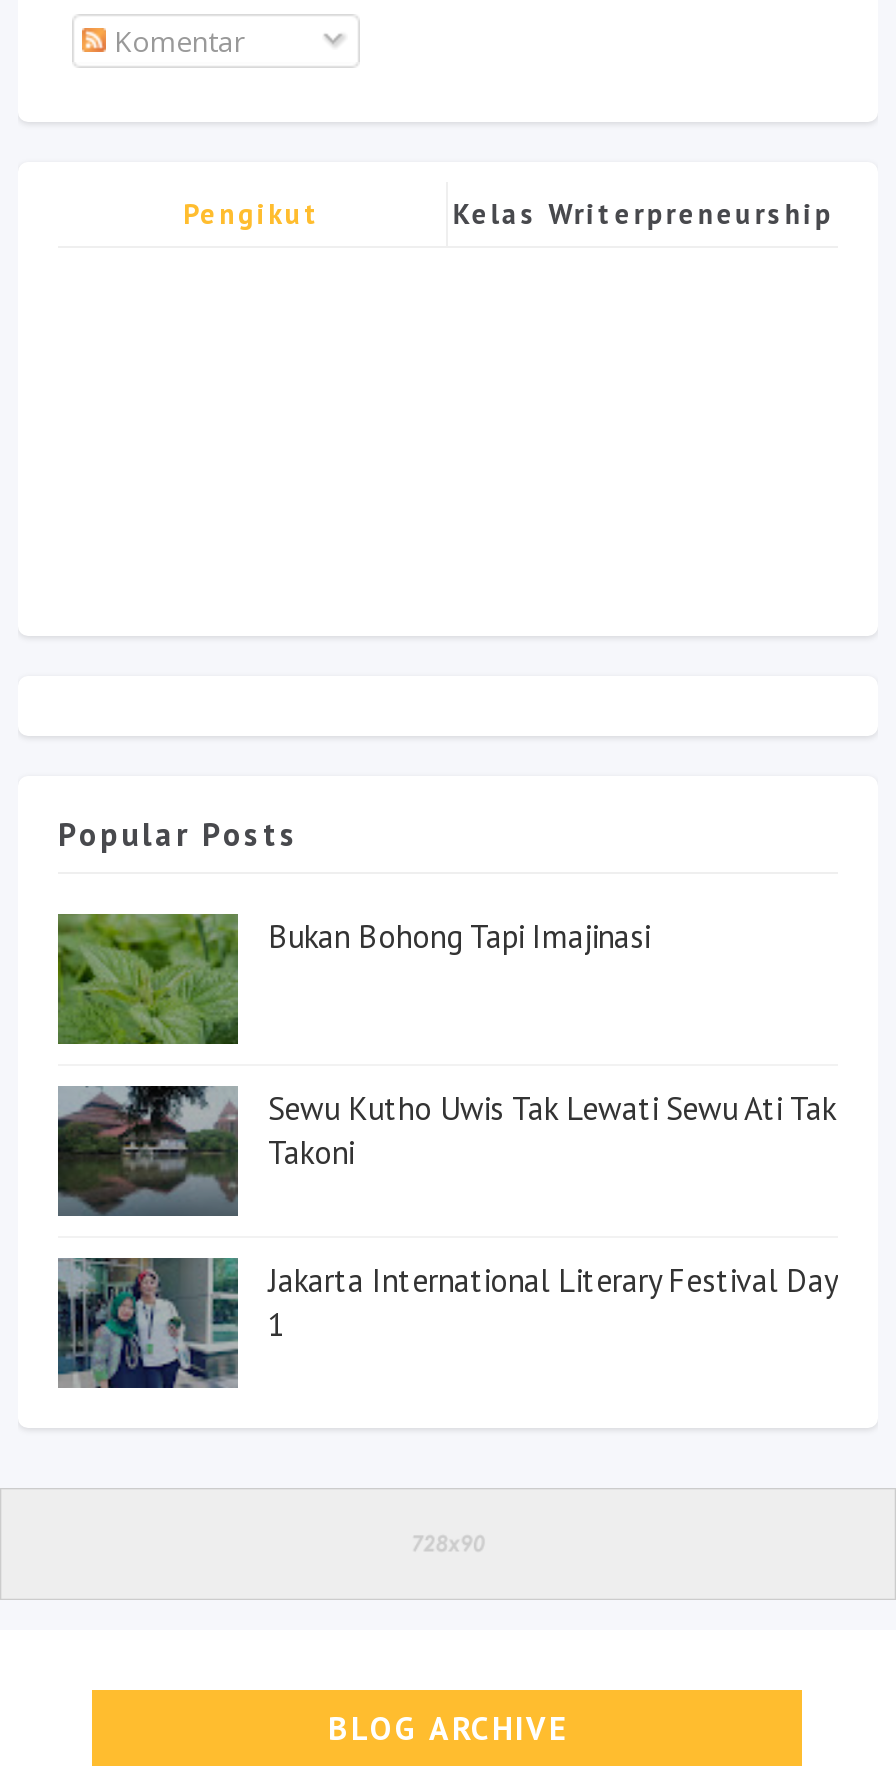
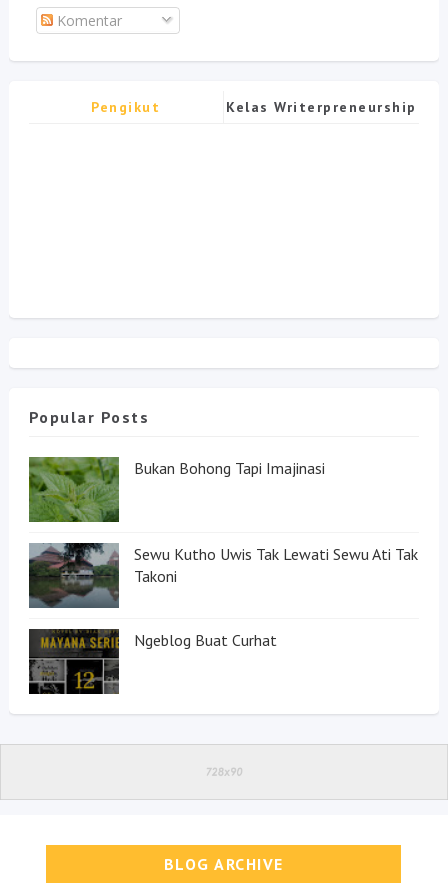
- [image]
- Jakarta International Literary Festival Day
- 1
+ [image]
+ Ngeblog Buat Curhat
